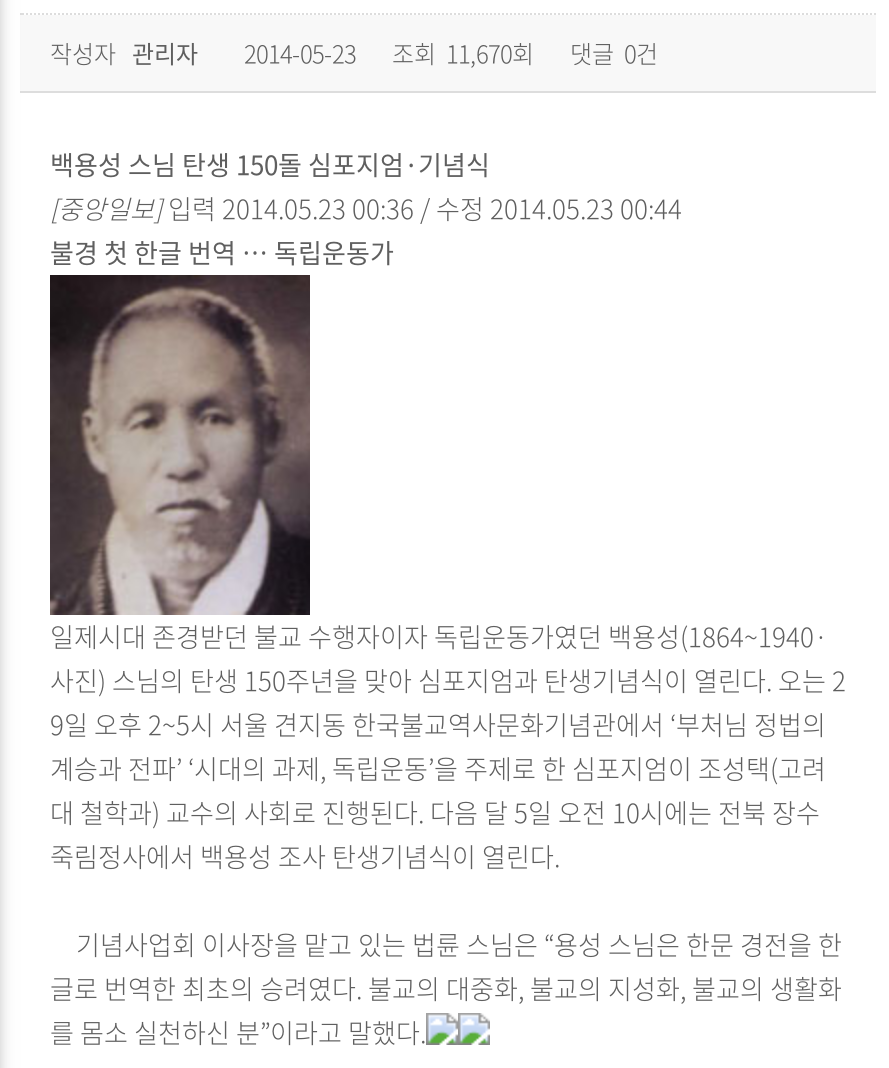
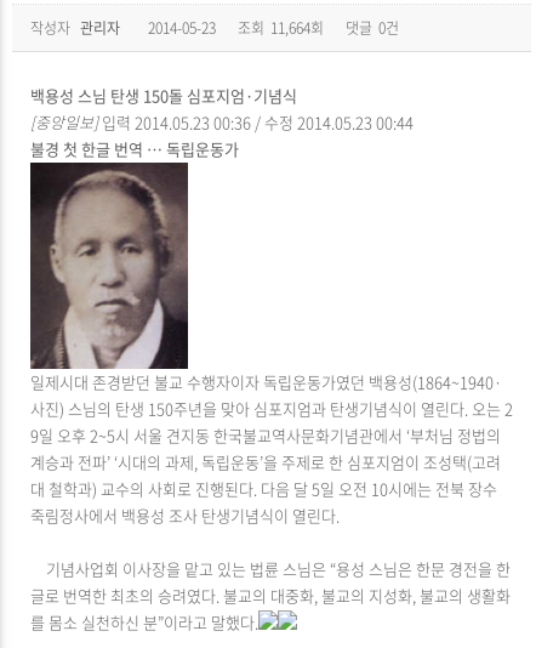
- 작성자 관리자 2014-05-23 조회 11,670회 댓글 0건
+ 작성자 관리자 2014-05-23 조회 11,664회 댓글 0건
